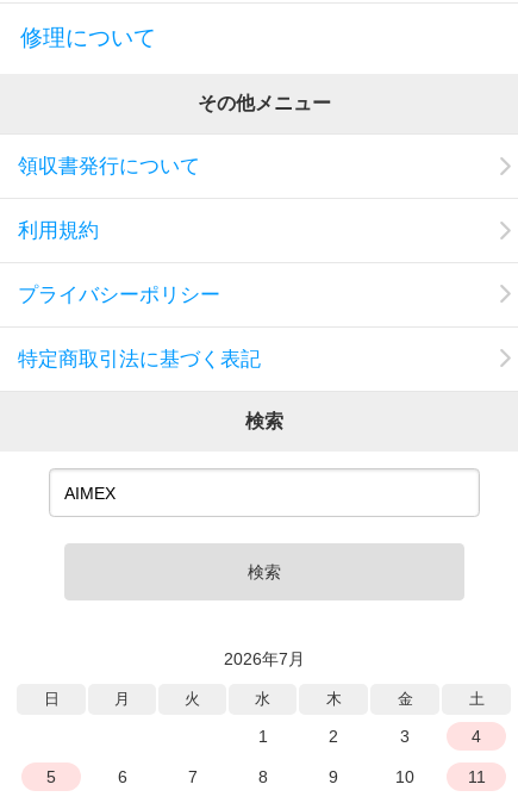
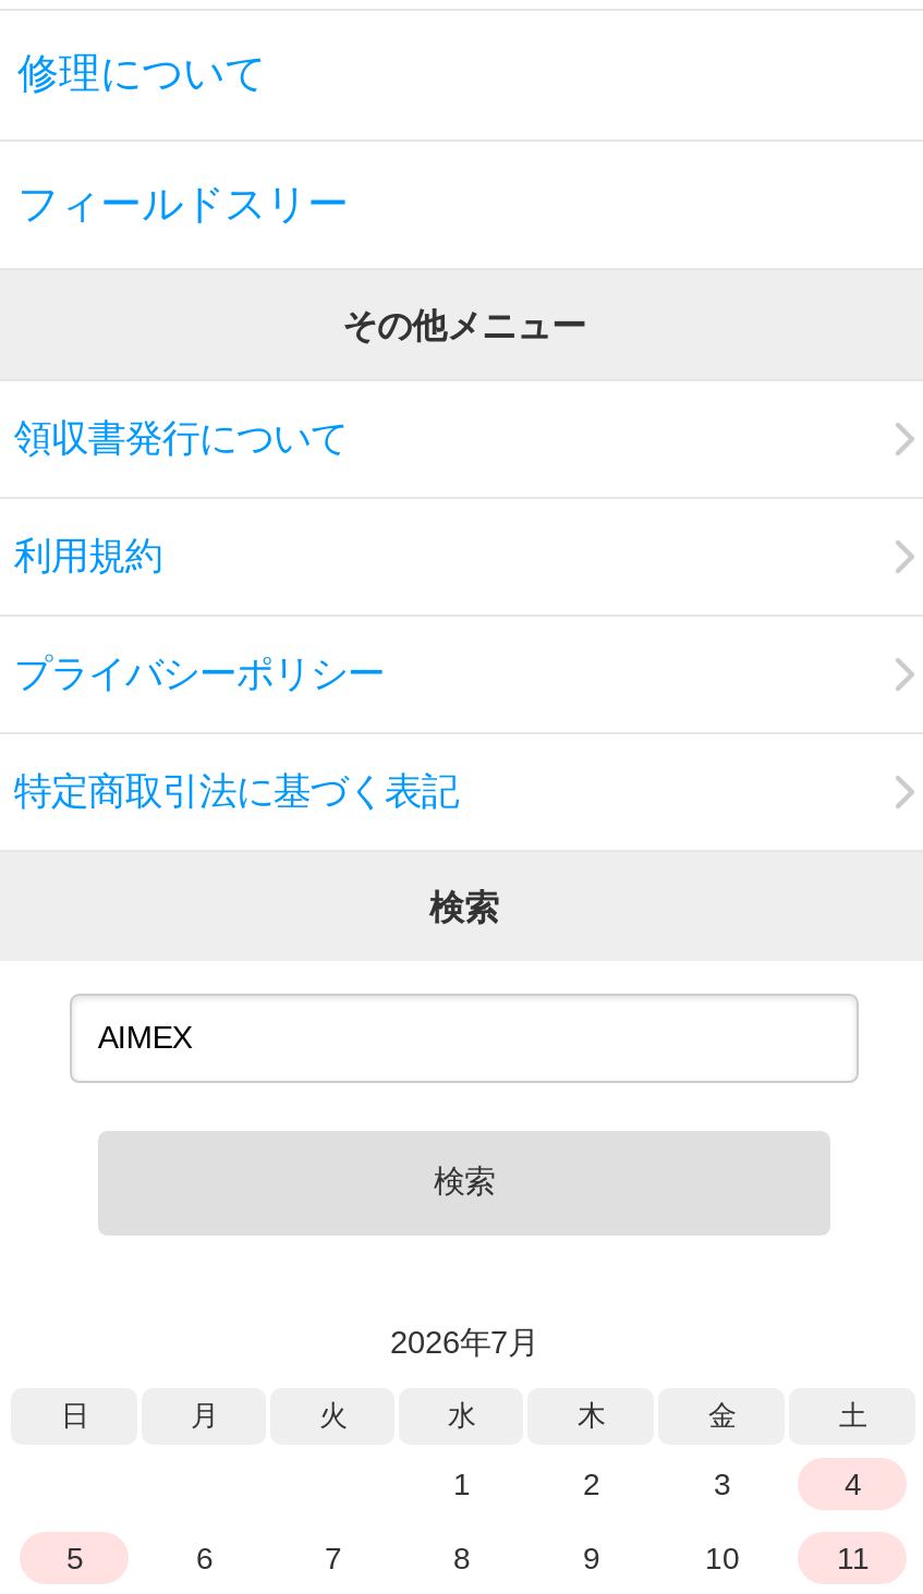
+ フィールドスリー
